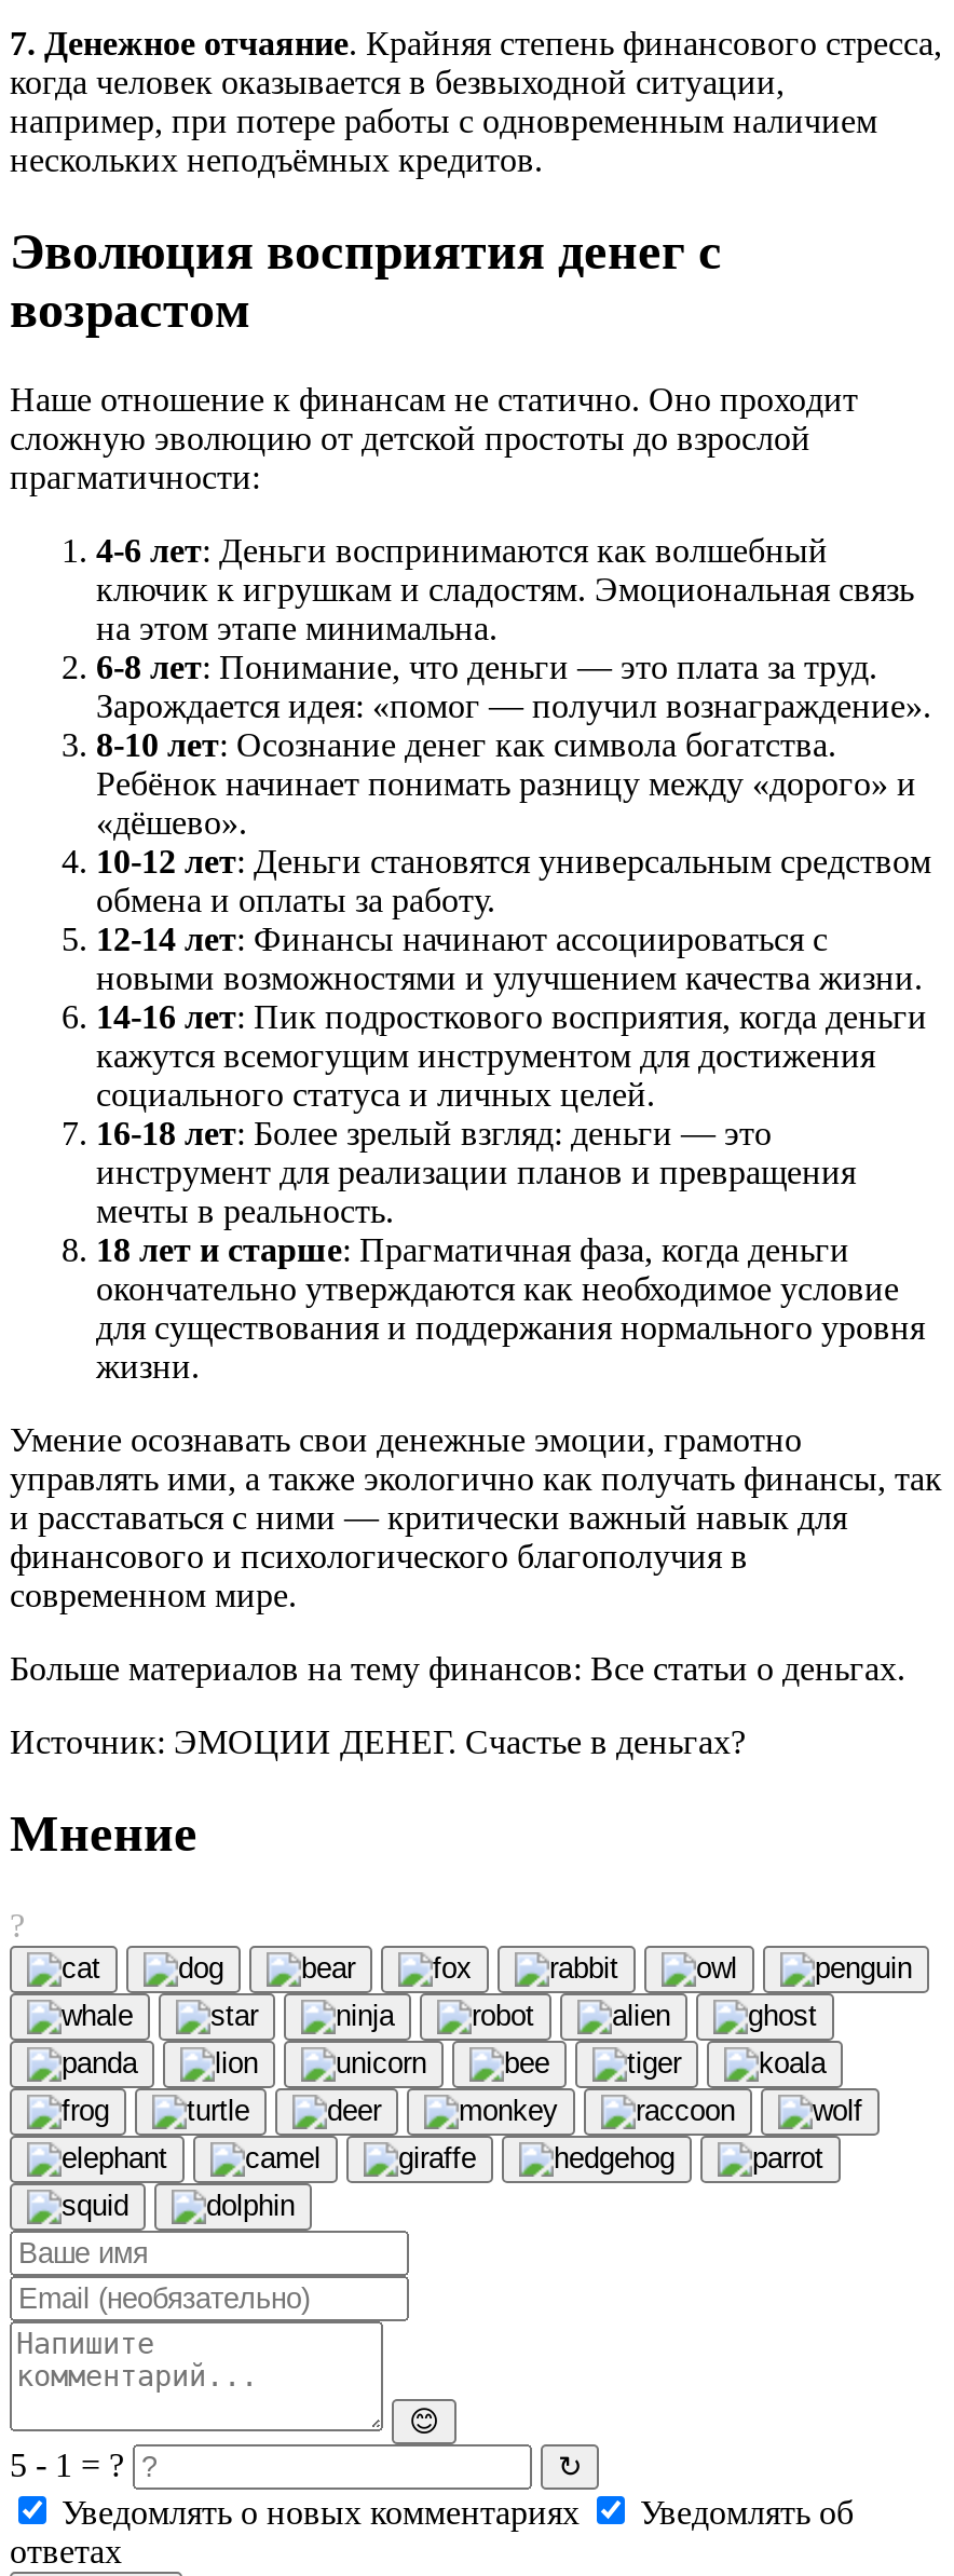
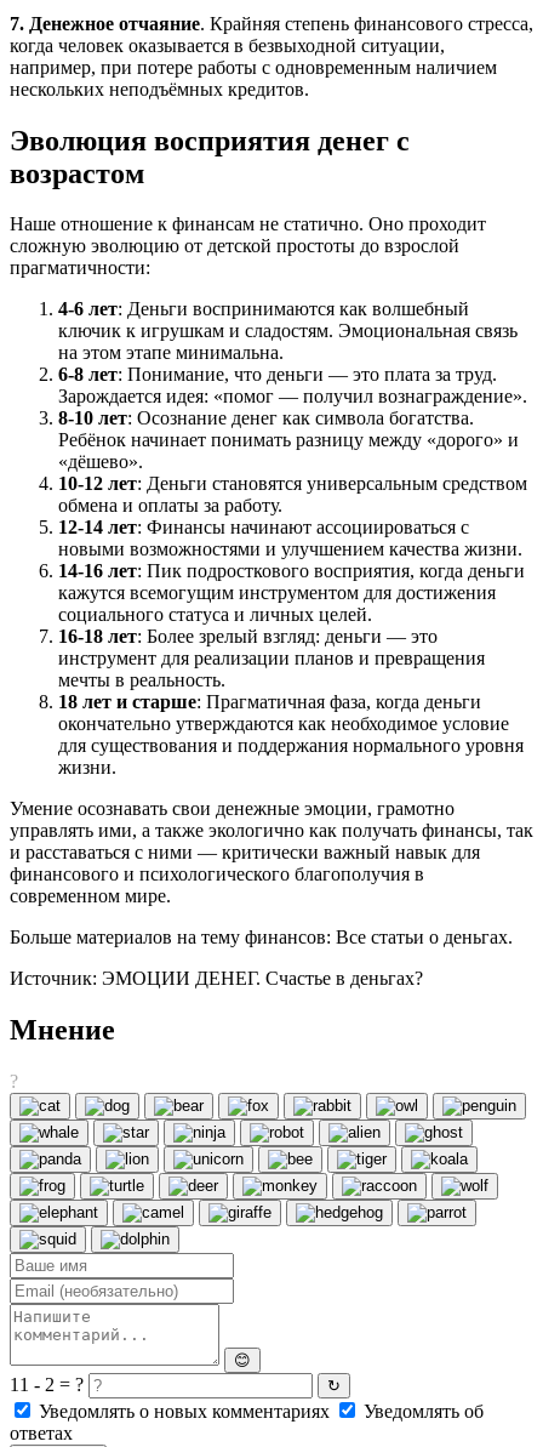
- 5 - 1 = ?
+ 11 - 2 = ?
